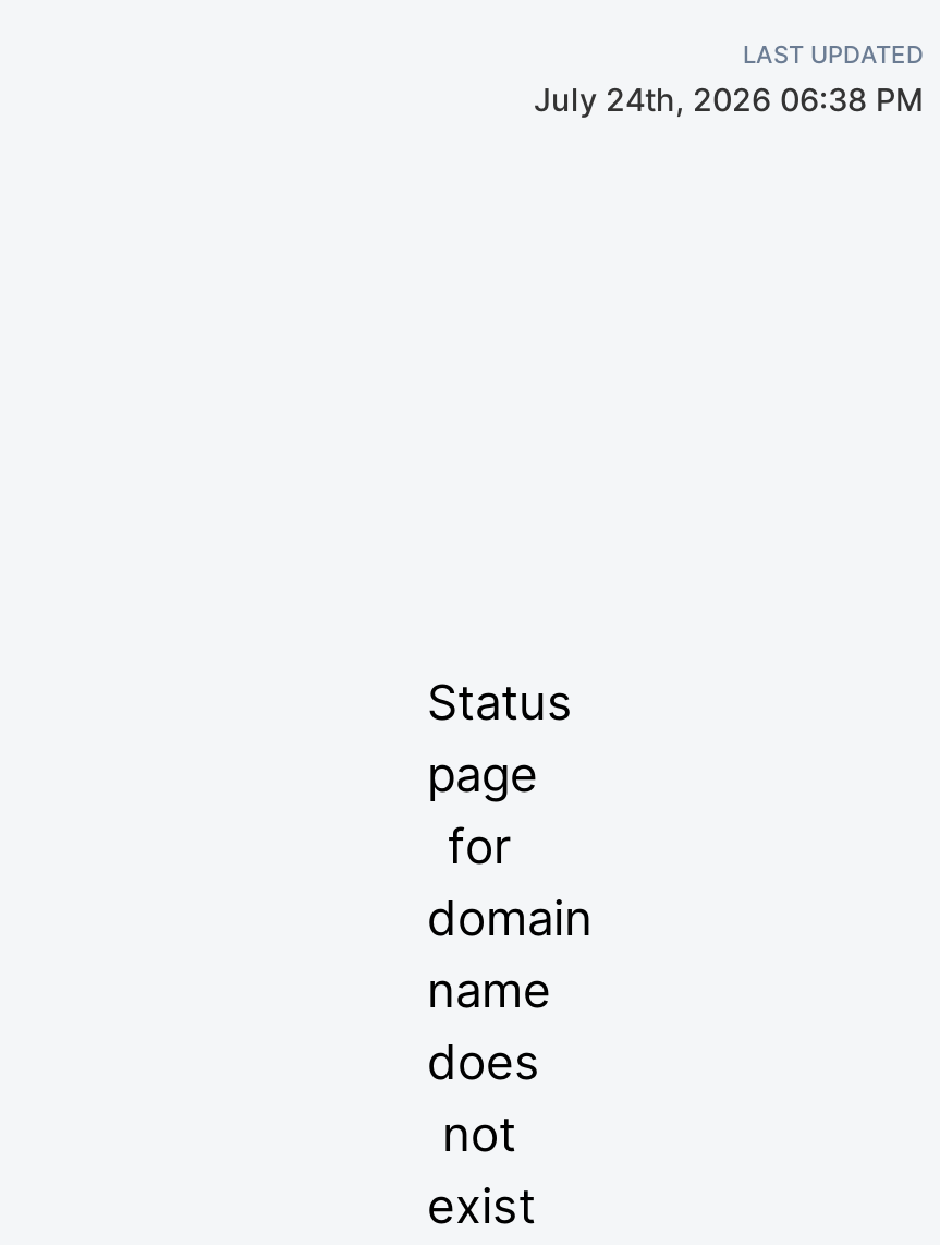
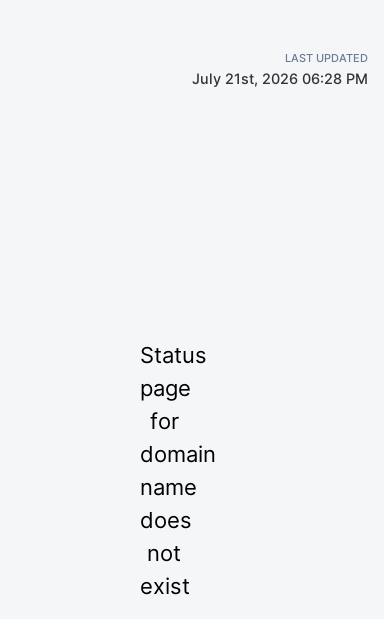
- July 24th, 2026 06:38 PM
+ July 21st, 2026 06:28 PM
